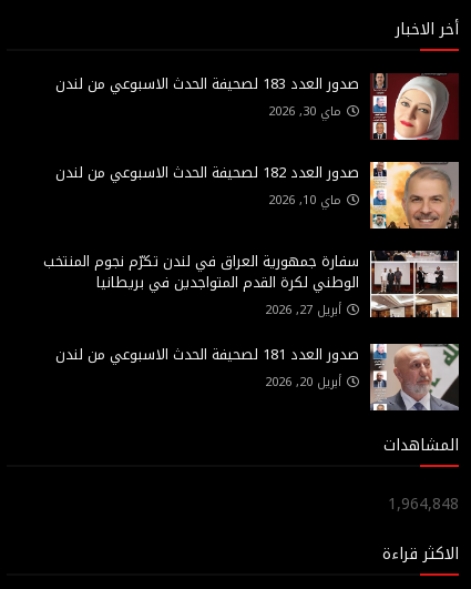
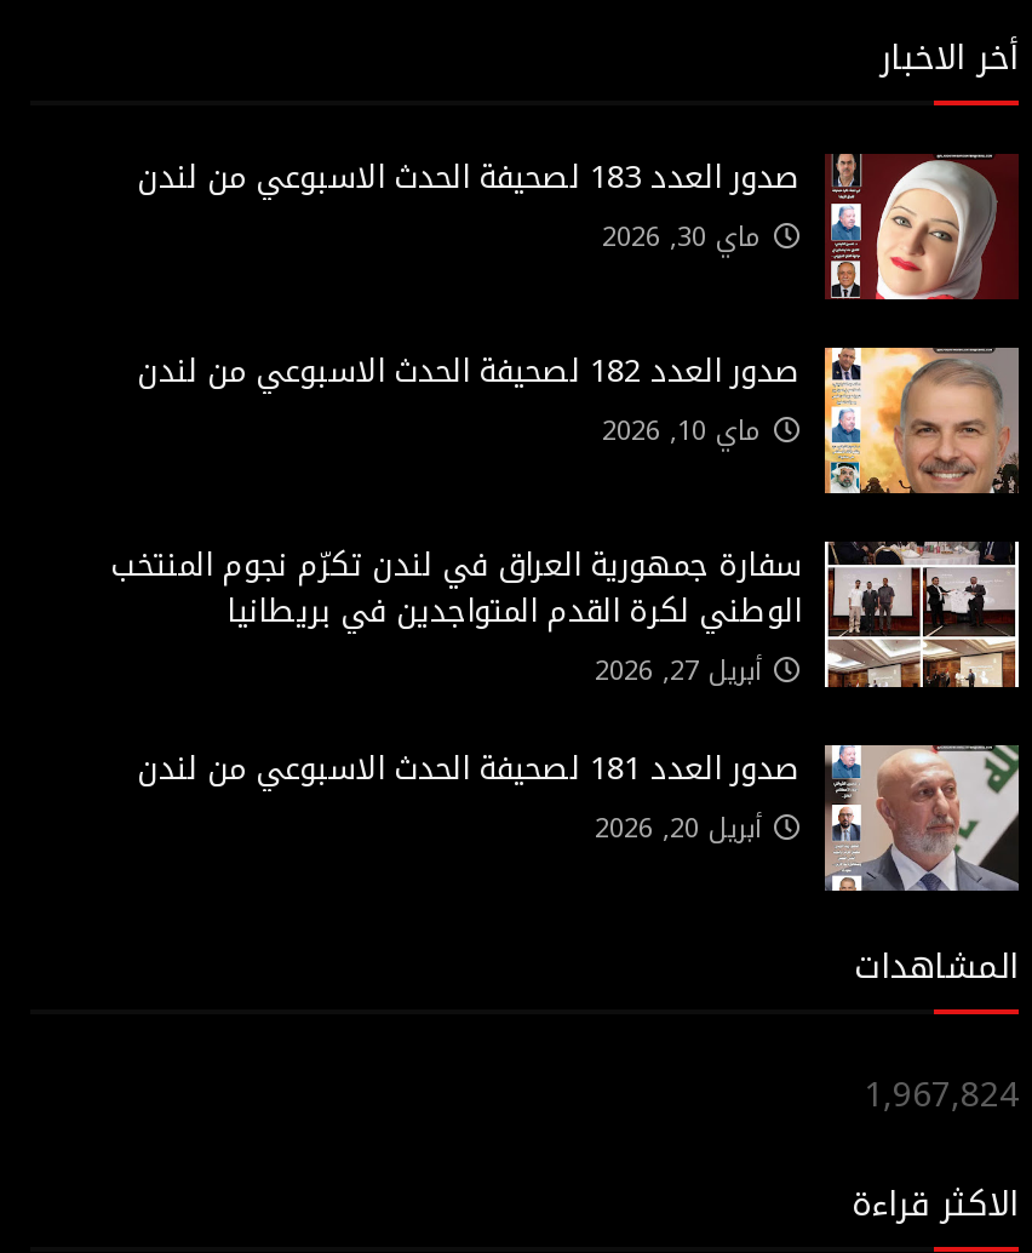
- 1,964,848
+ 1,967,824
